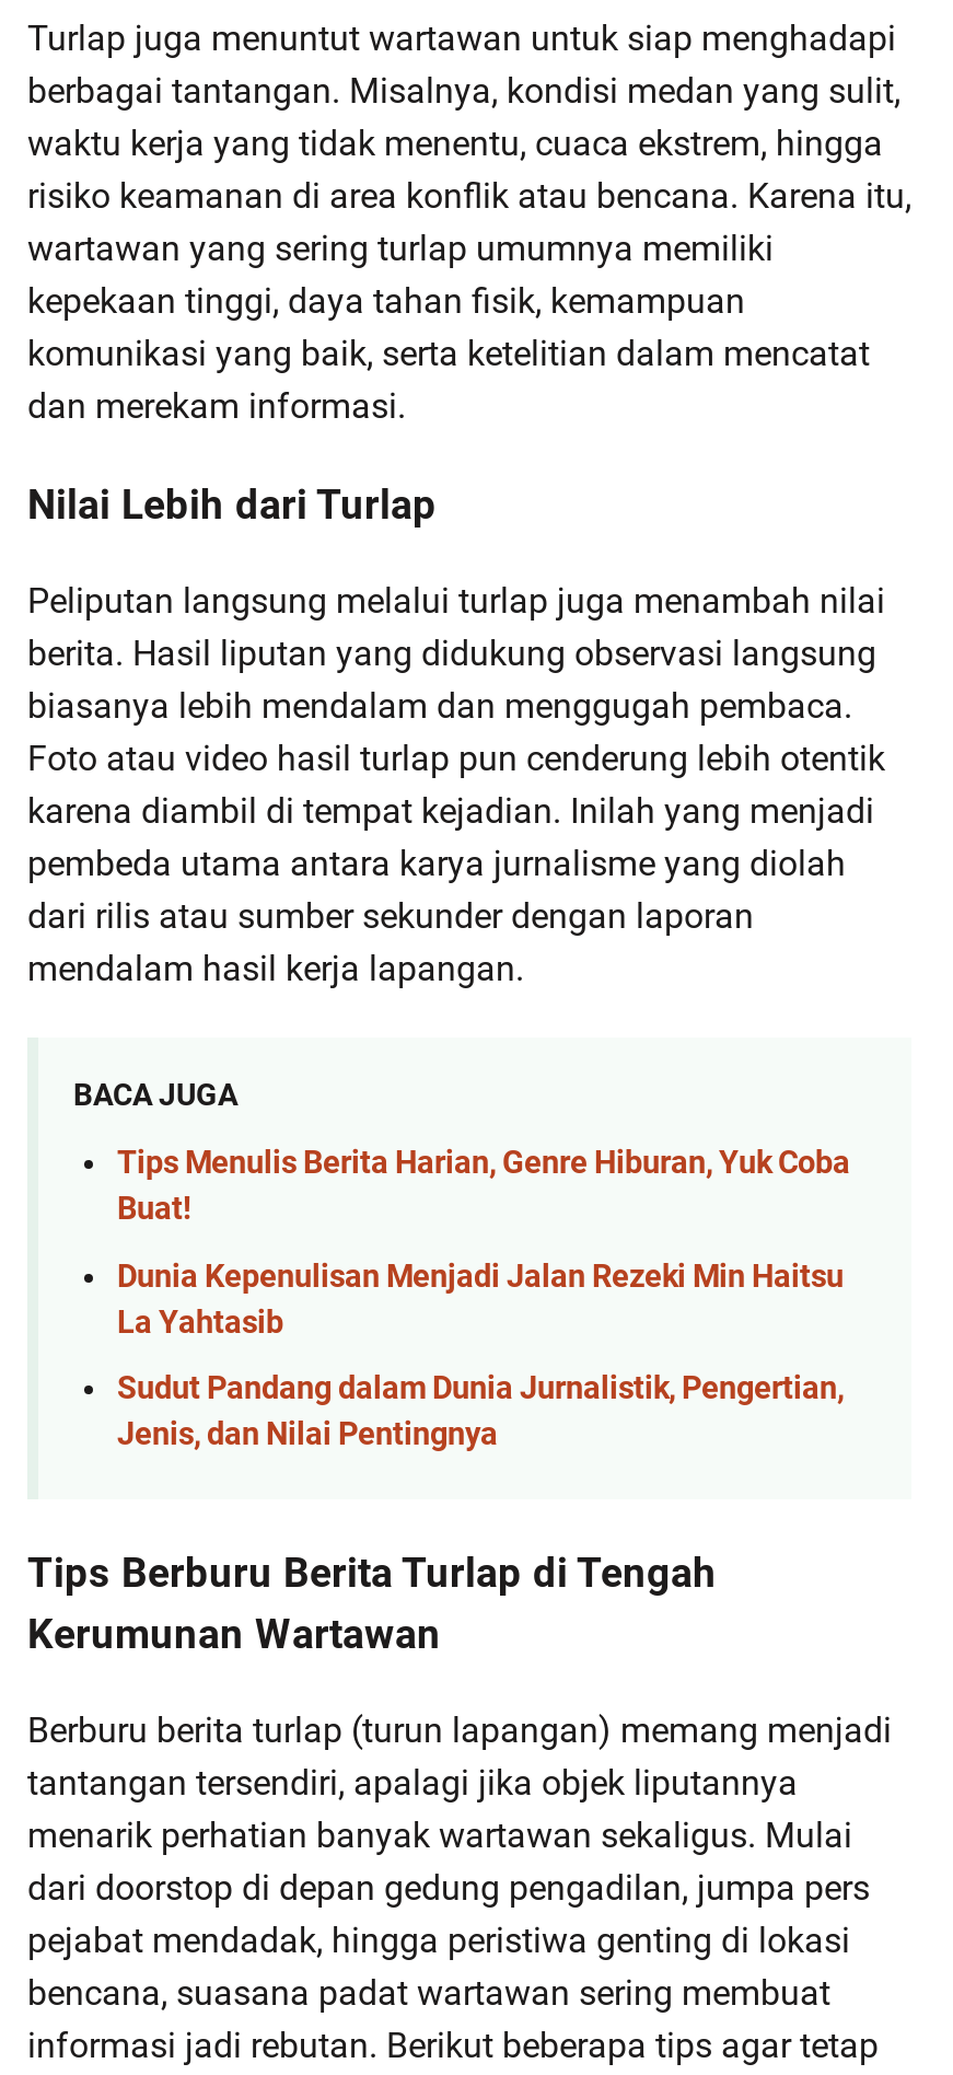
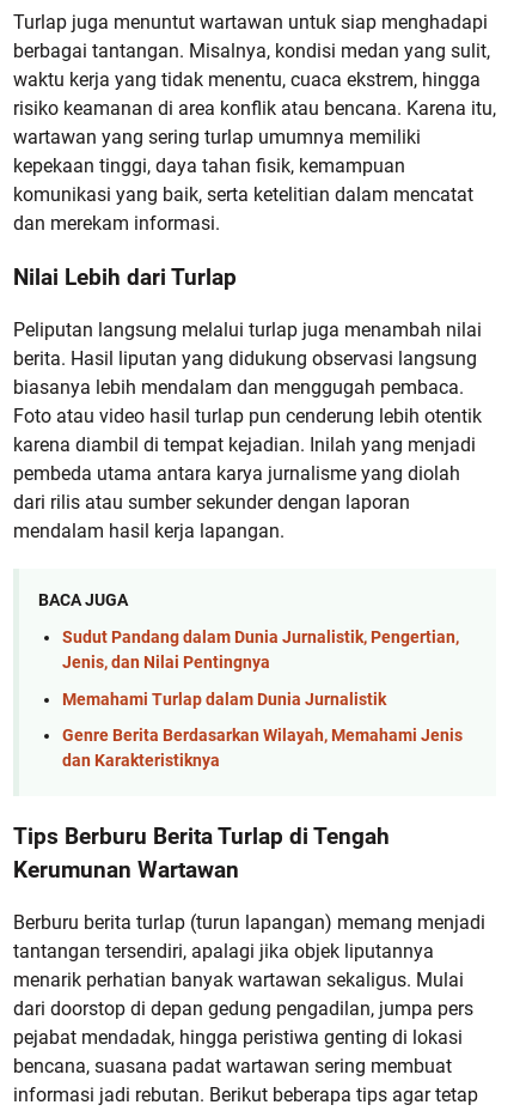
- Tips Menulis Berita Harian, Genre Hiburan, Yuk Coba
- Buat!
- Dunia Kepenulisan Menjadi Jalan Rezeki Min Haitsu
- La Yahtasib

moved up: Sudut Pandang dalam Dunia Jurnalistik, Pengertian, | Jenis, dan Nilai Pentingnya

+ Memahami Turlap dalam Dunia Jurnalistik
+ Genre Berita Berdasarkan Wilayah, Memahami Jenis
+ dan Karakteristiknya
